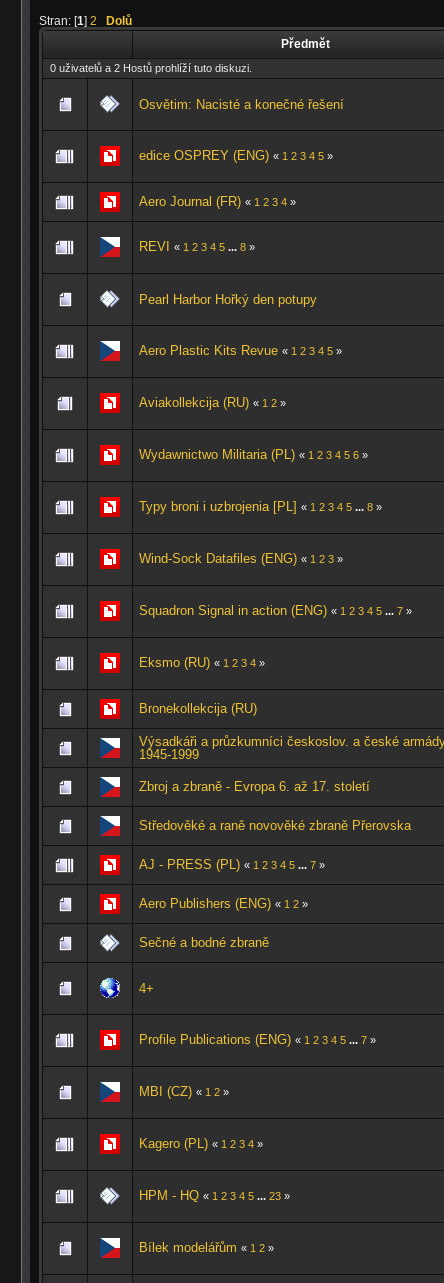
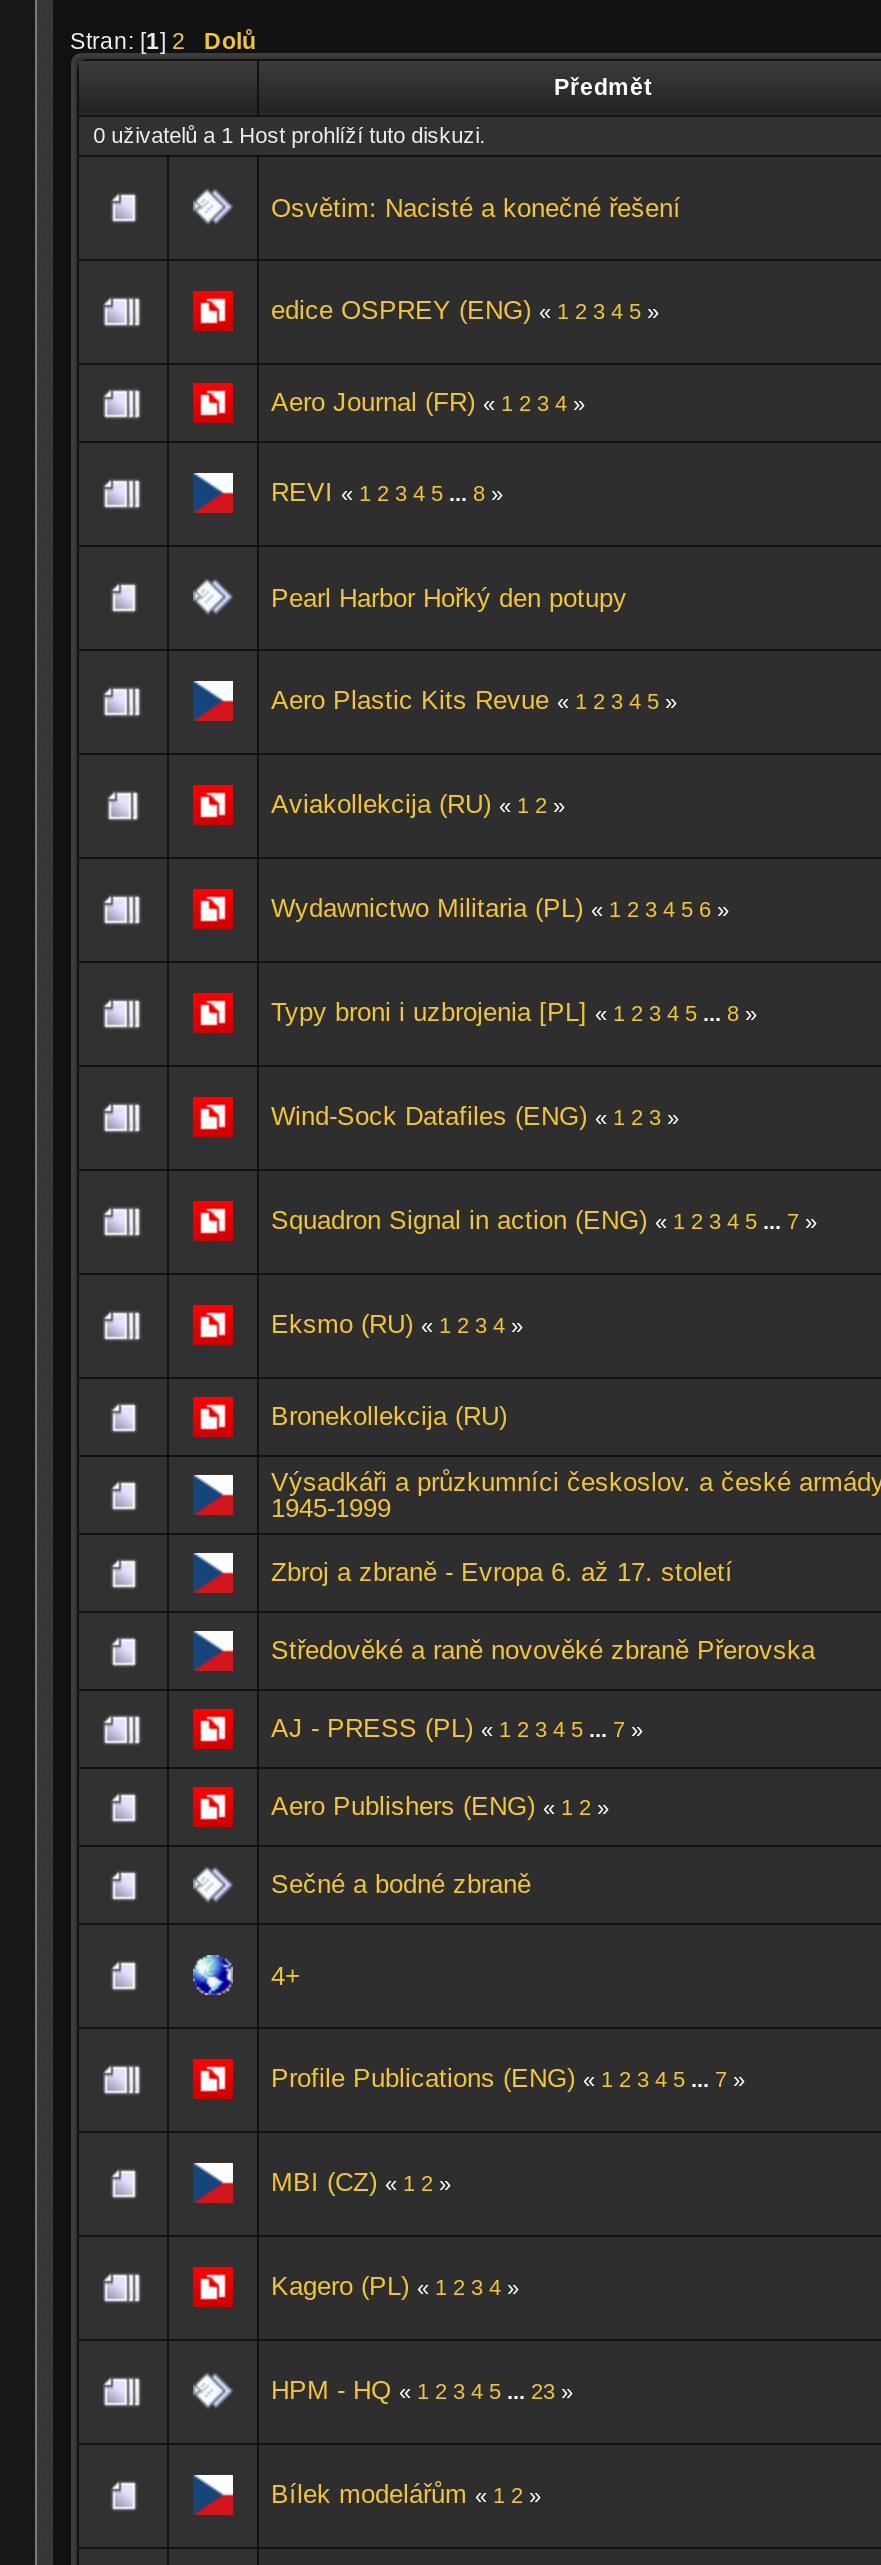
- 0 uživatelů a 2 Hostů prohlíží tuto diskuzi.
+ 0 uživatelů a 1 Host prohlíží tuto diskuzi.
